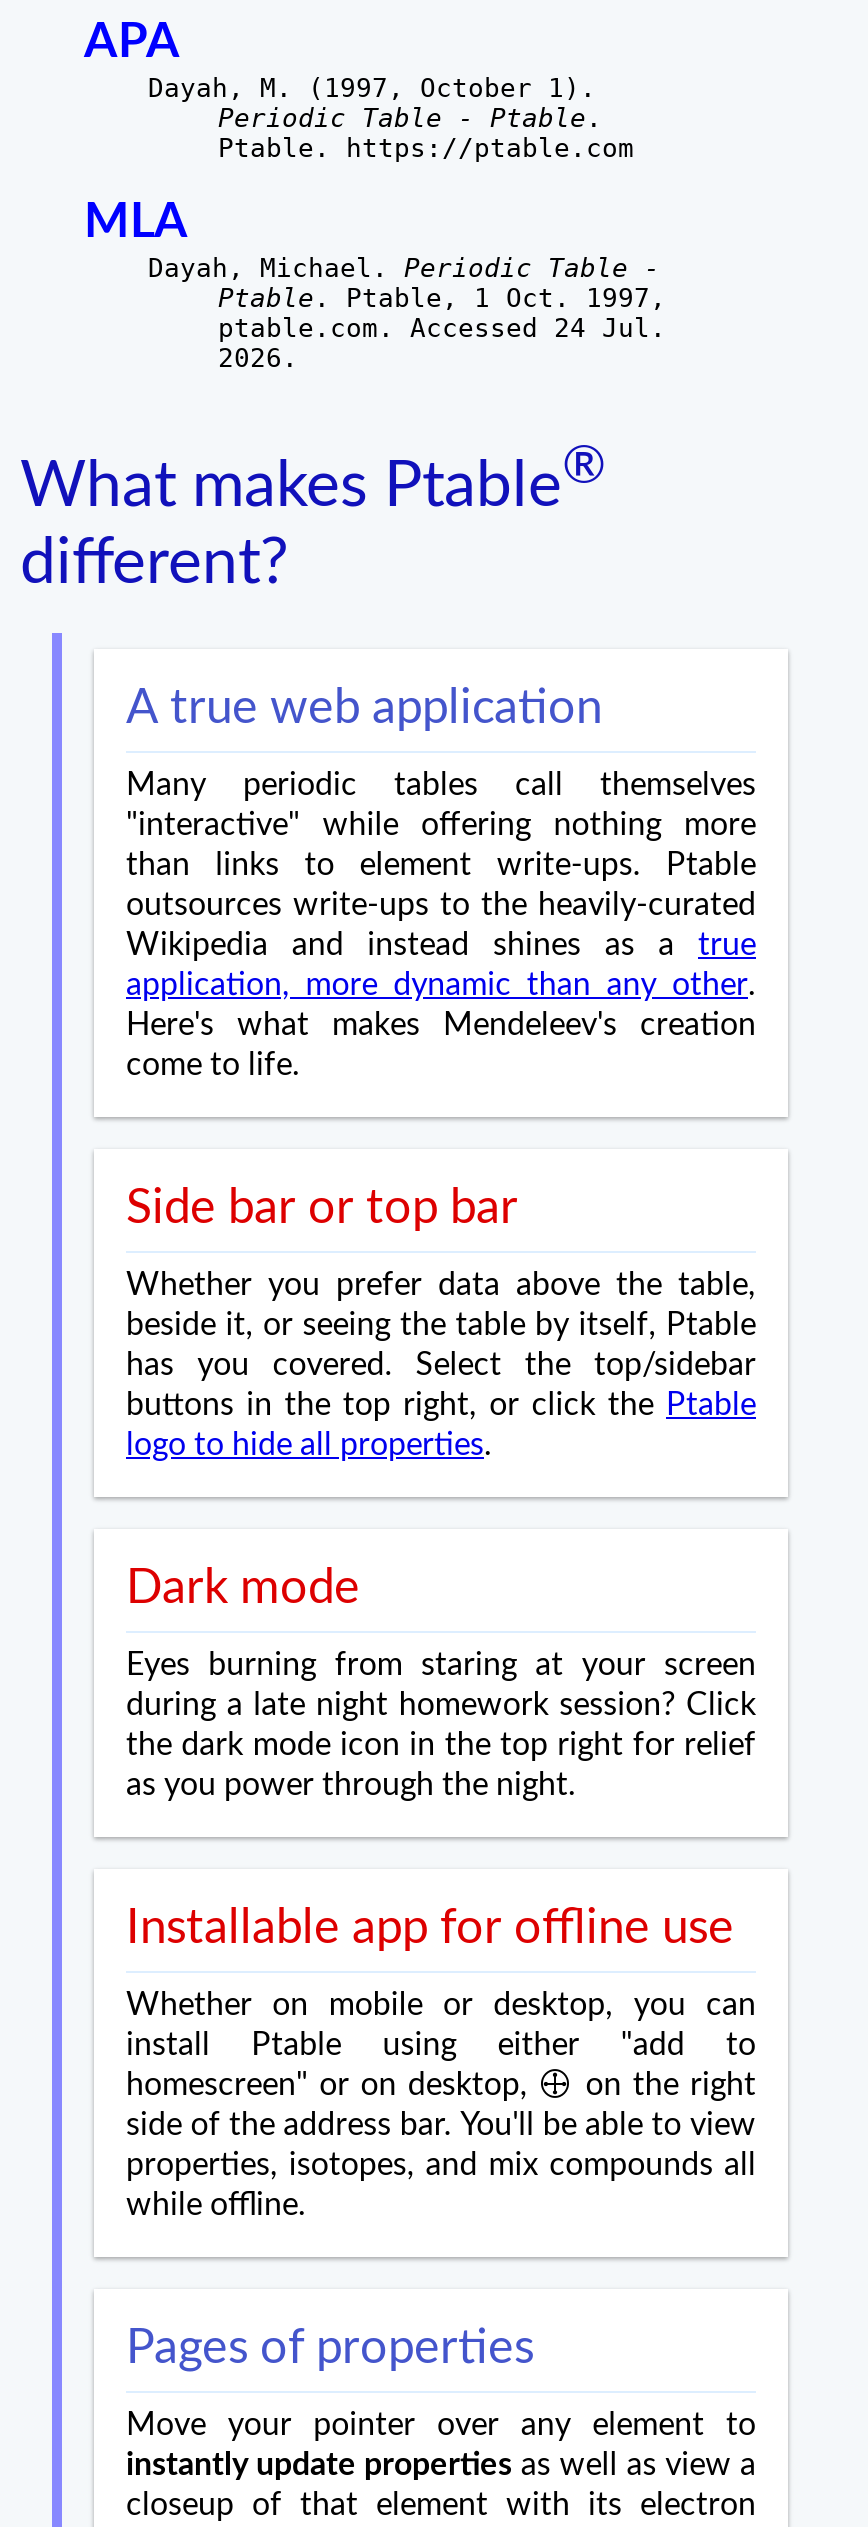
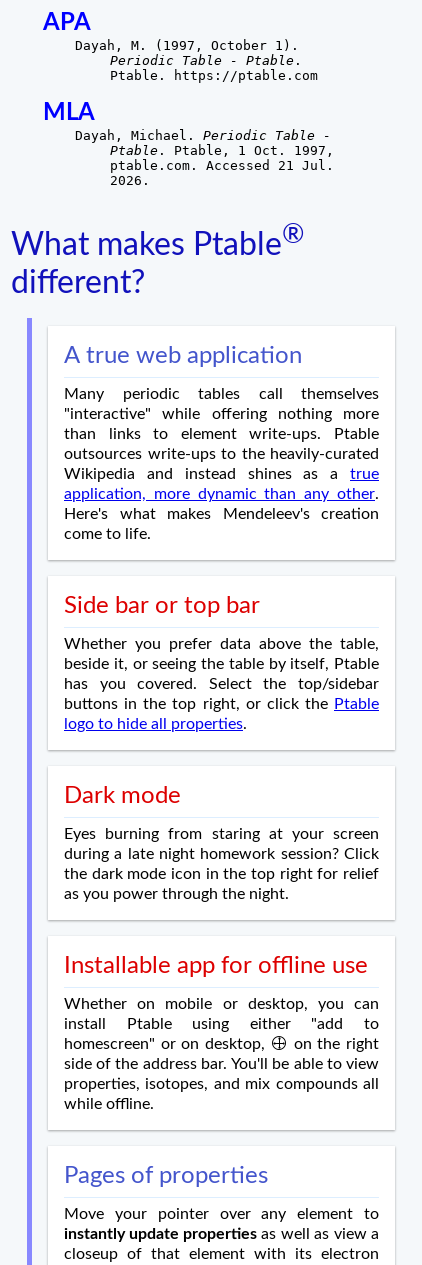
- ptable.com. Accessed 24 Jul.
+ ptable.com. Accessed 21 Jul.
